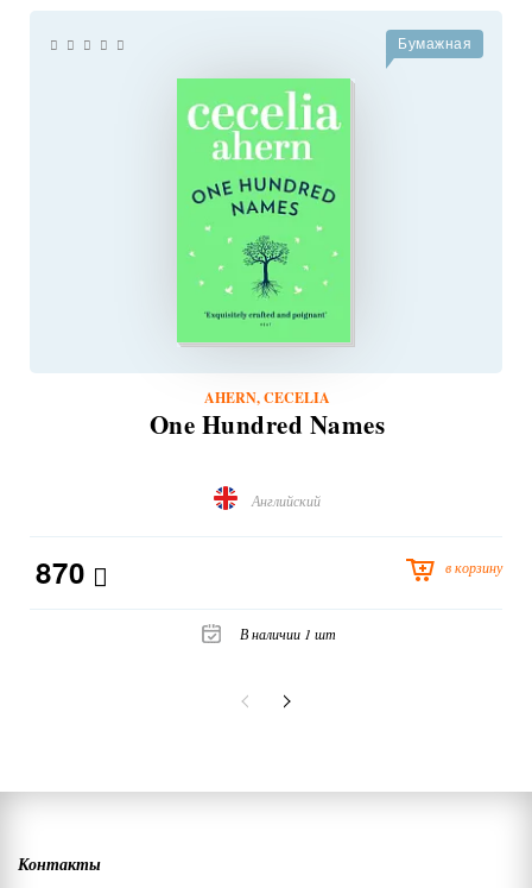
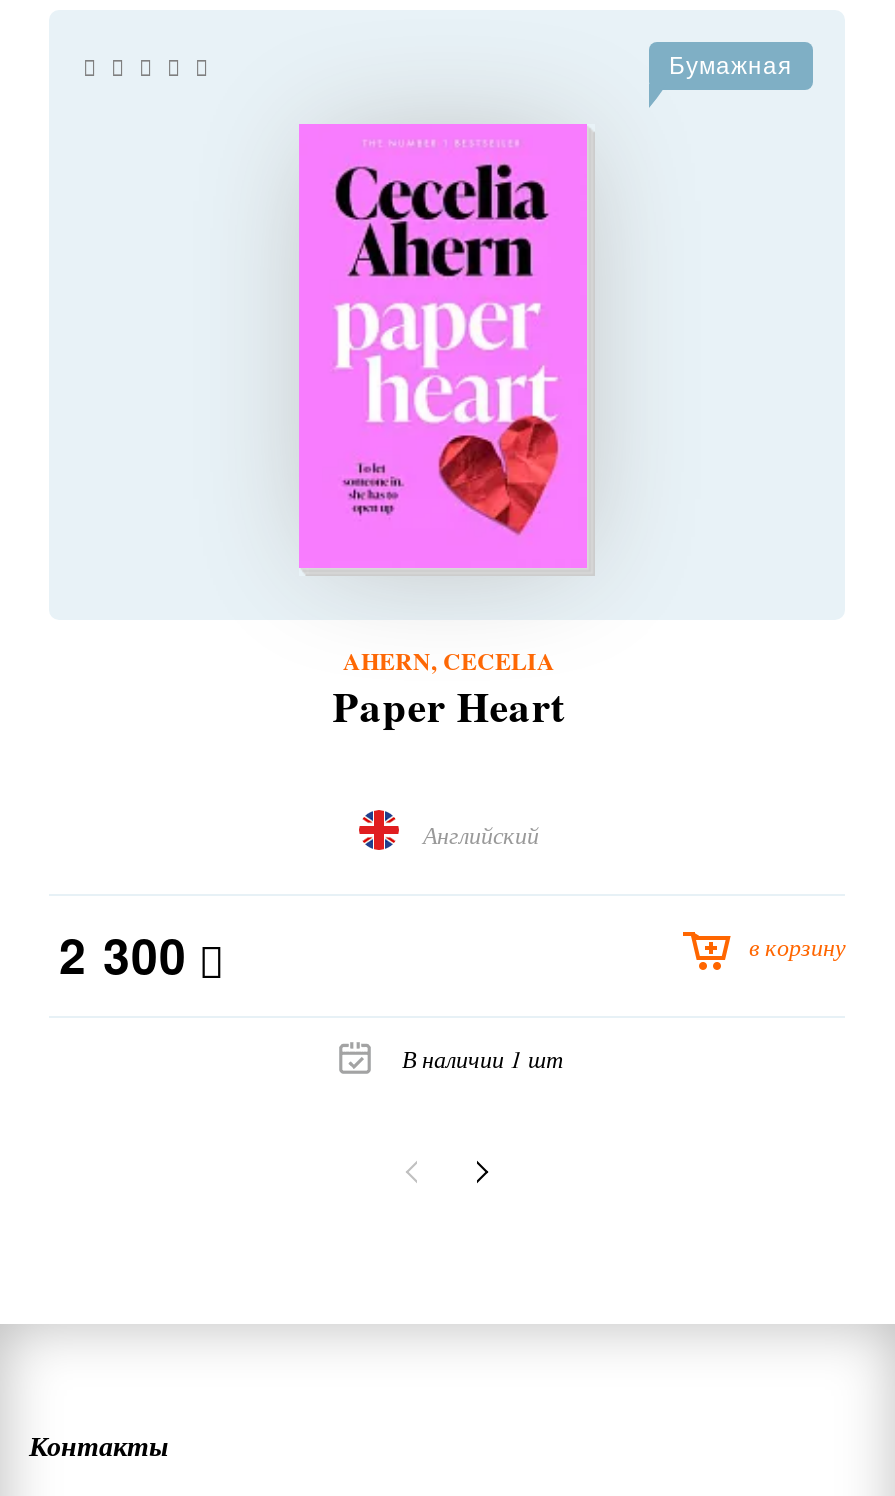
- [image]
+ [image]

- One Hundred Names
+ Paper Heart

- 870
+ 2 300
